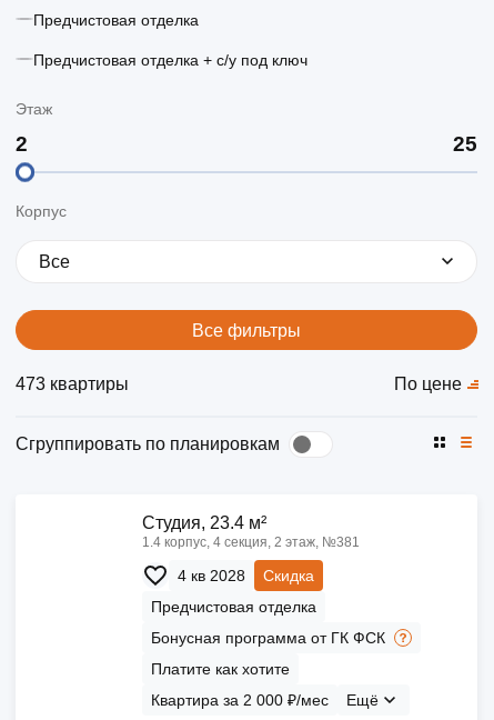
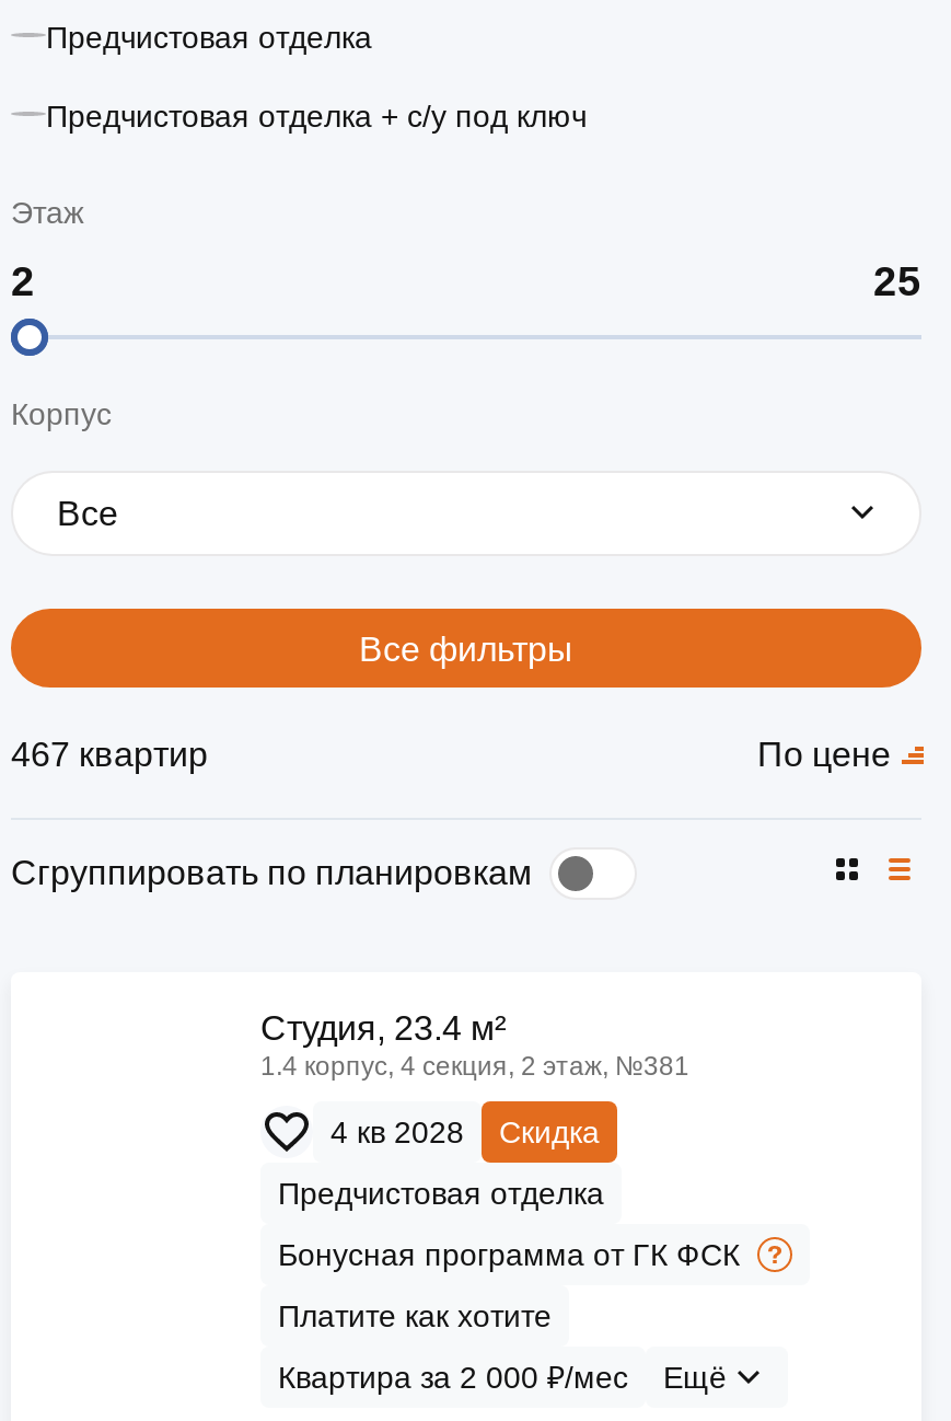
- 473 квартиры
+ 467 квартир
